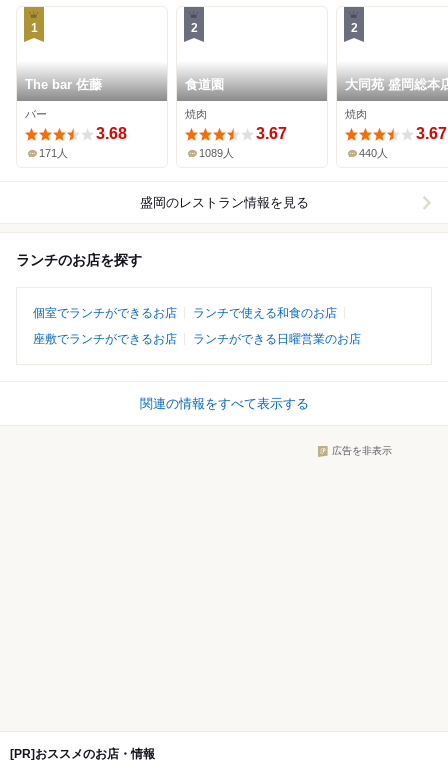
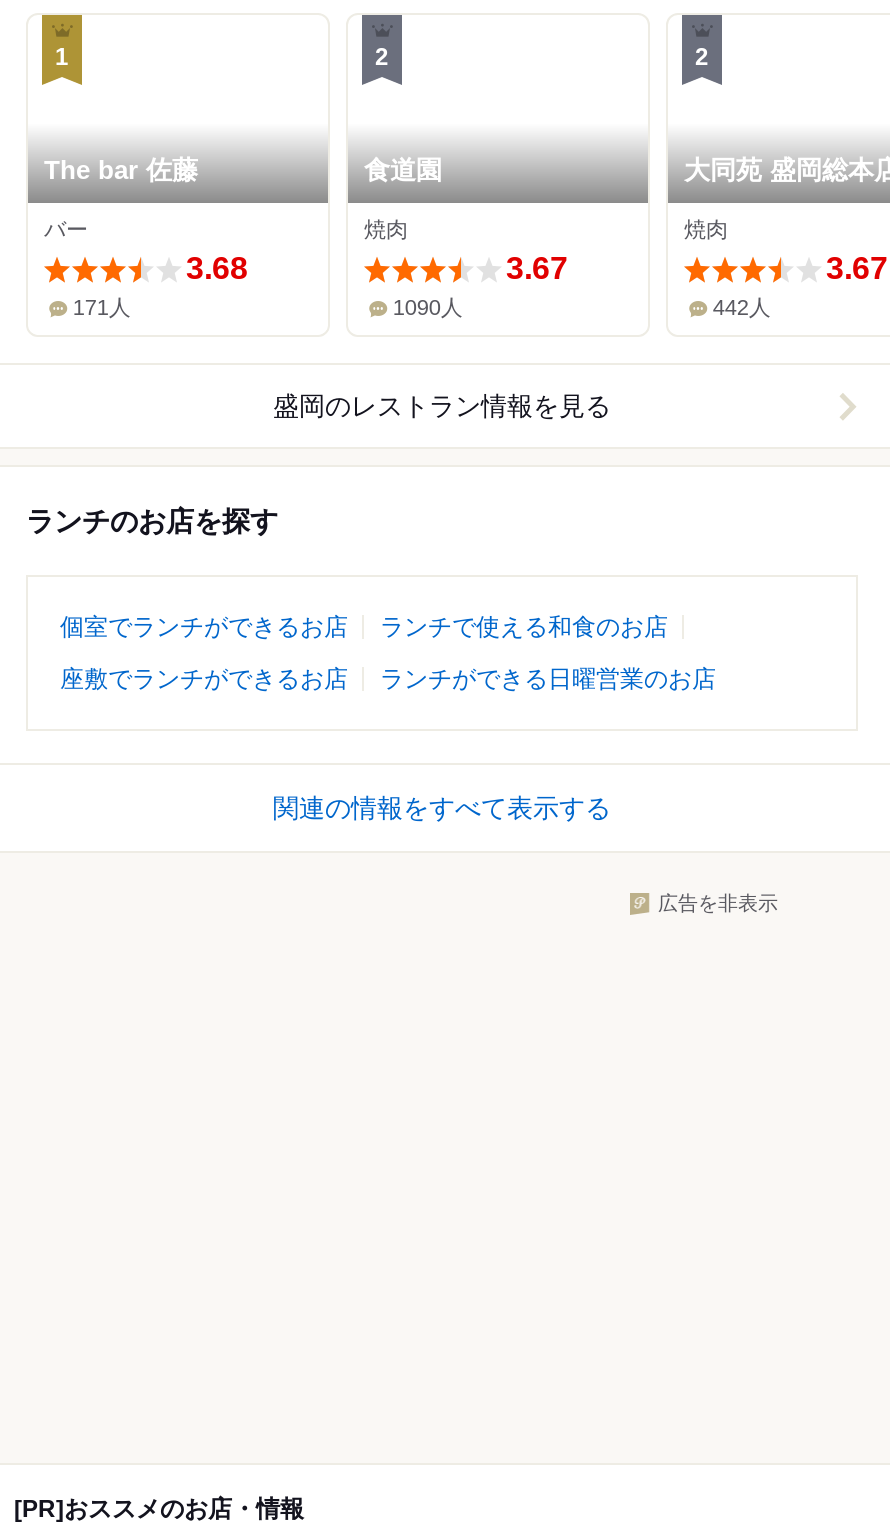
- 1089人
+ 1090人

- 440人
+ 442人
